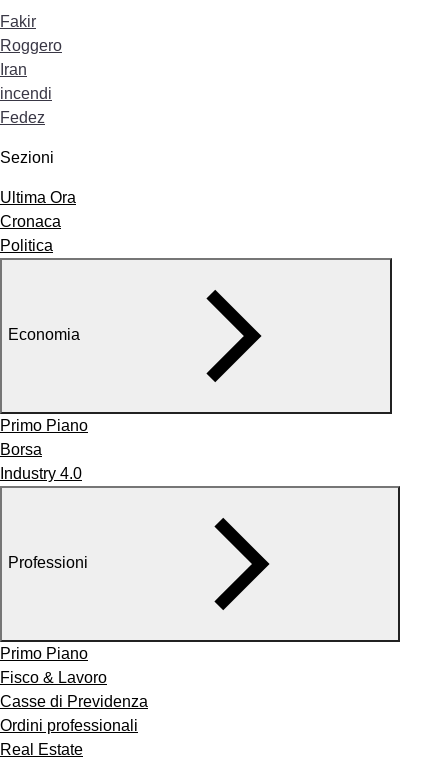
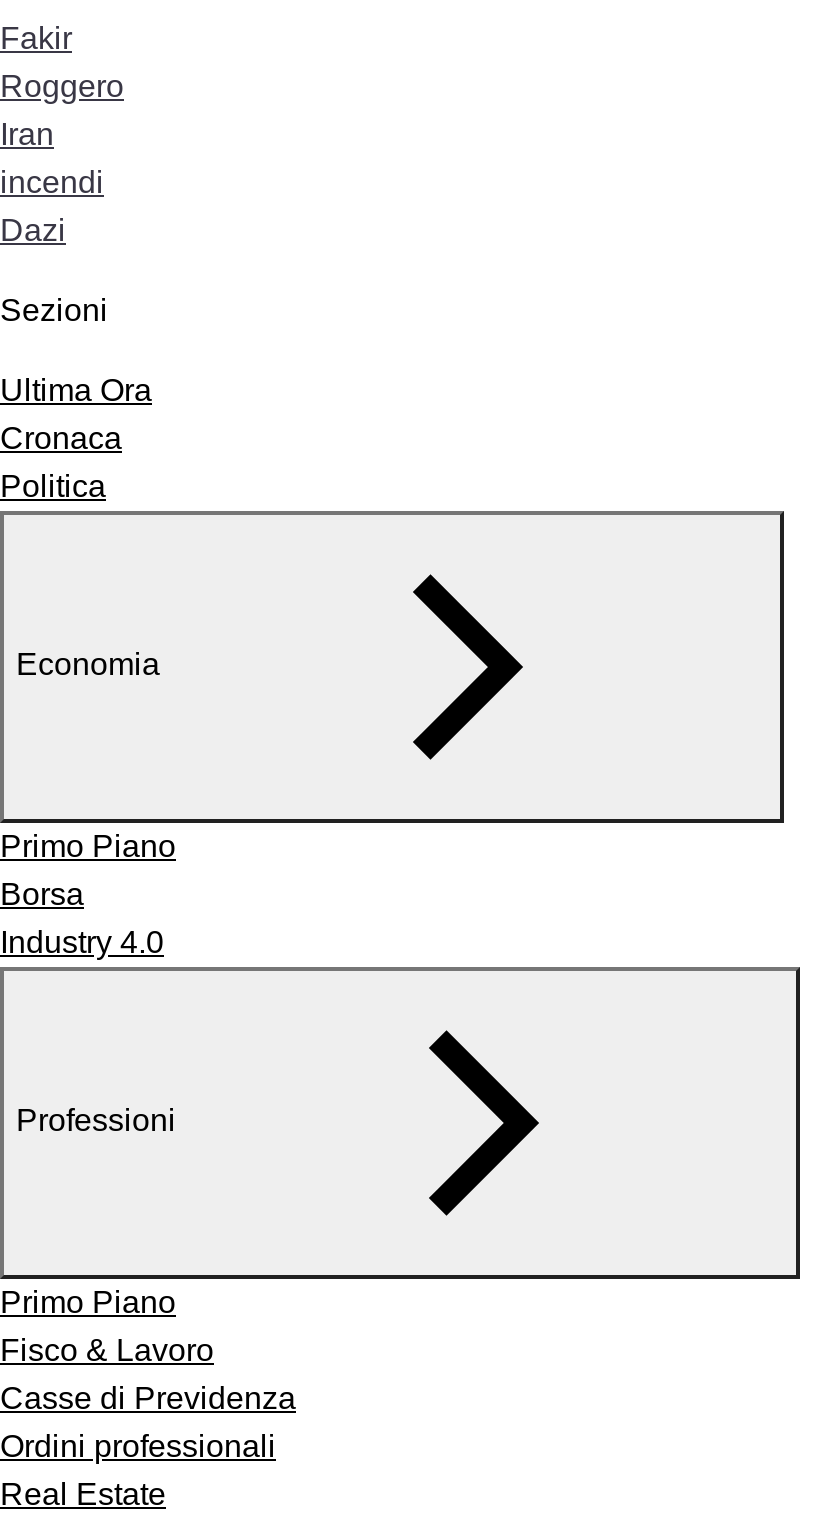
- Fedez
+ Dazi
